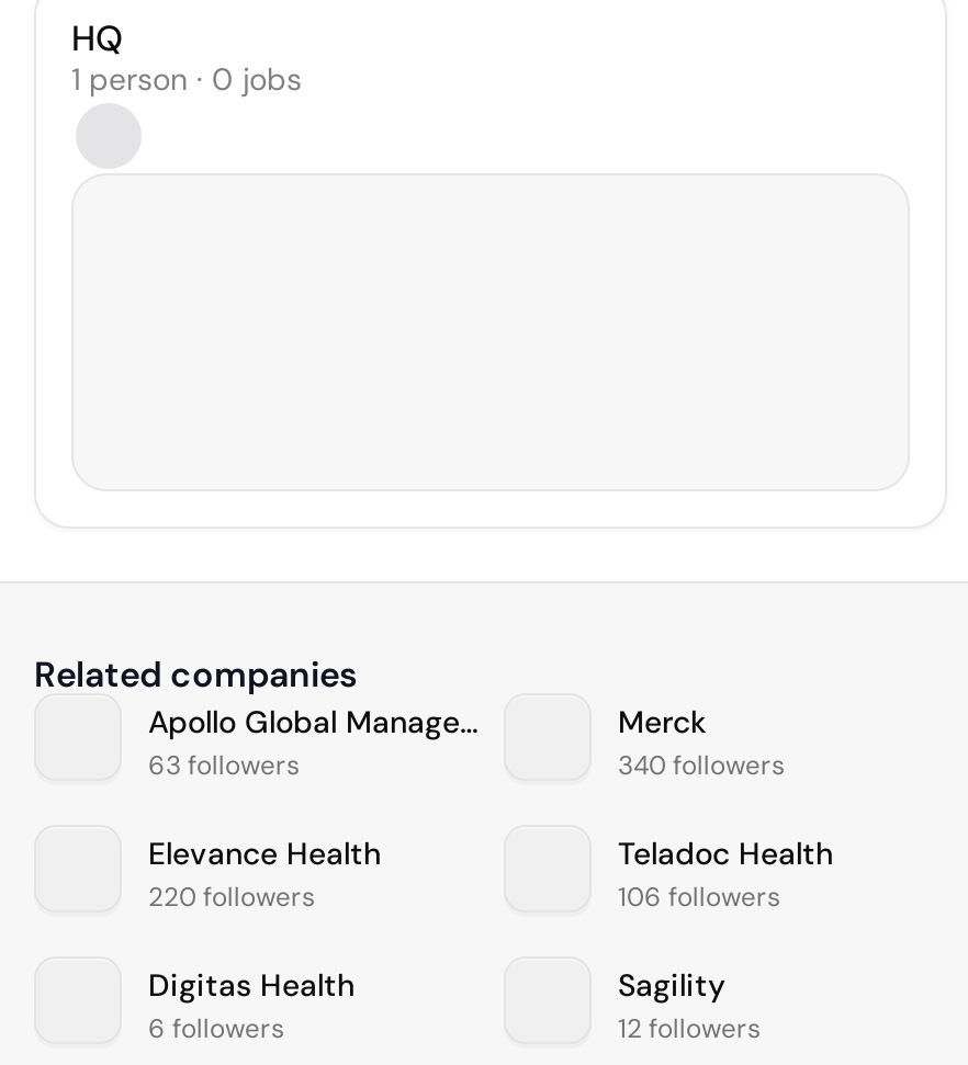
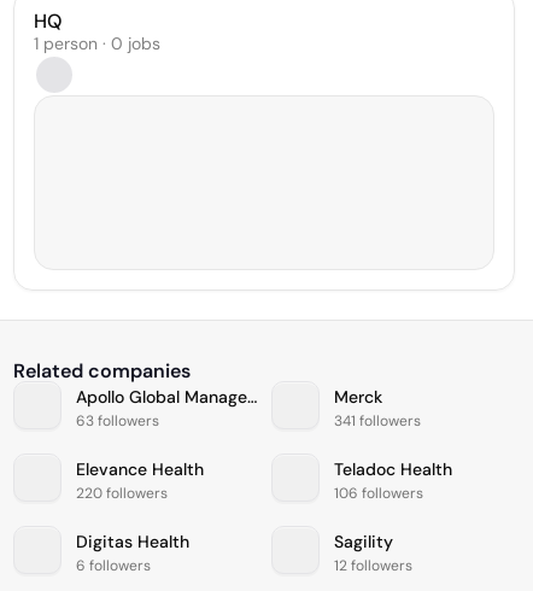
- 340 followers
+ 341 followers
